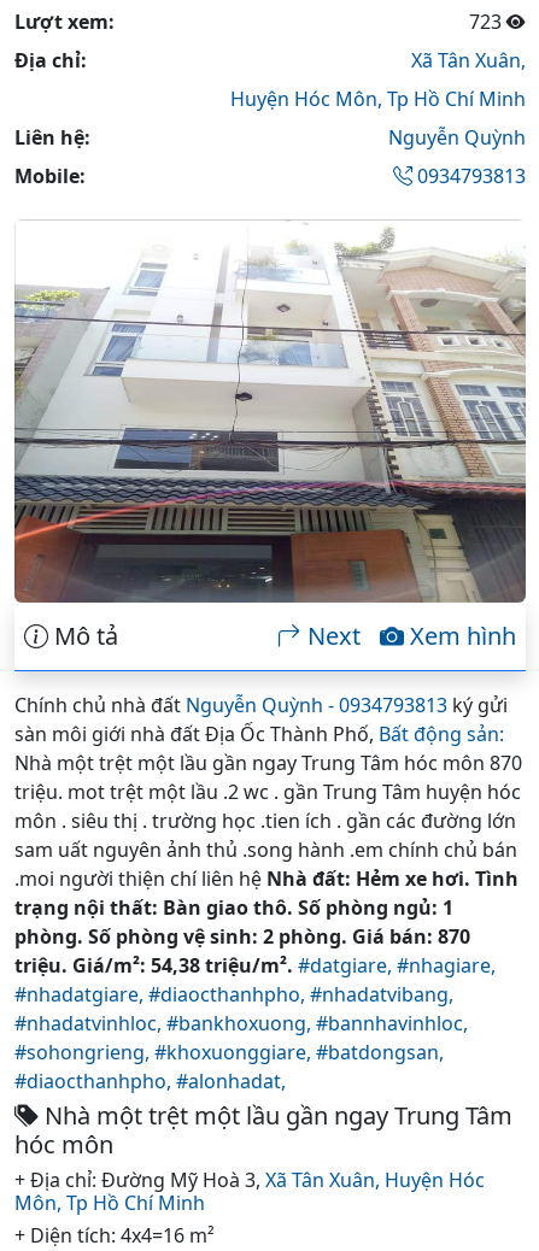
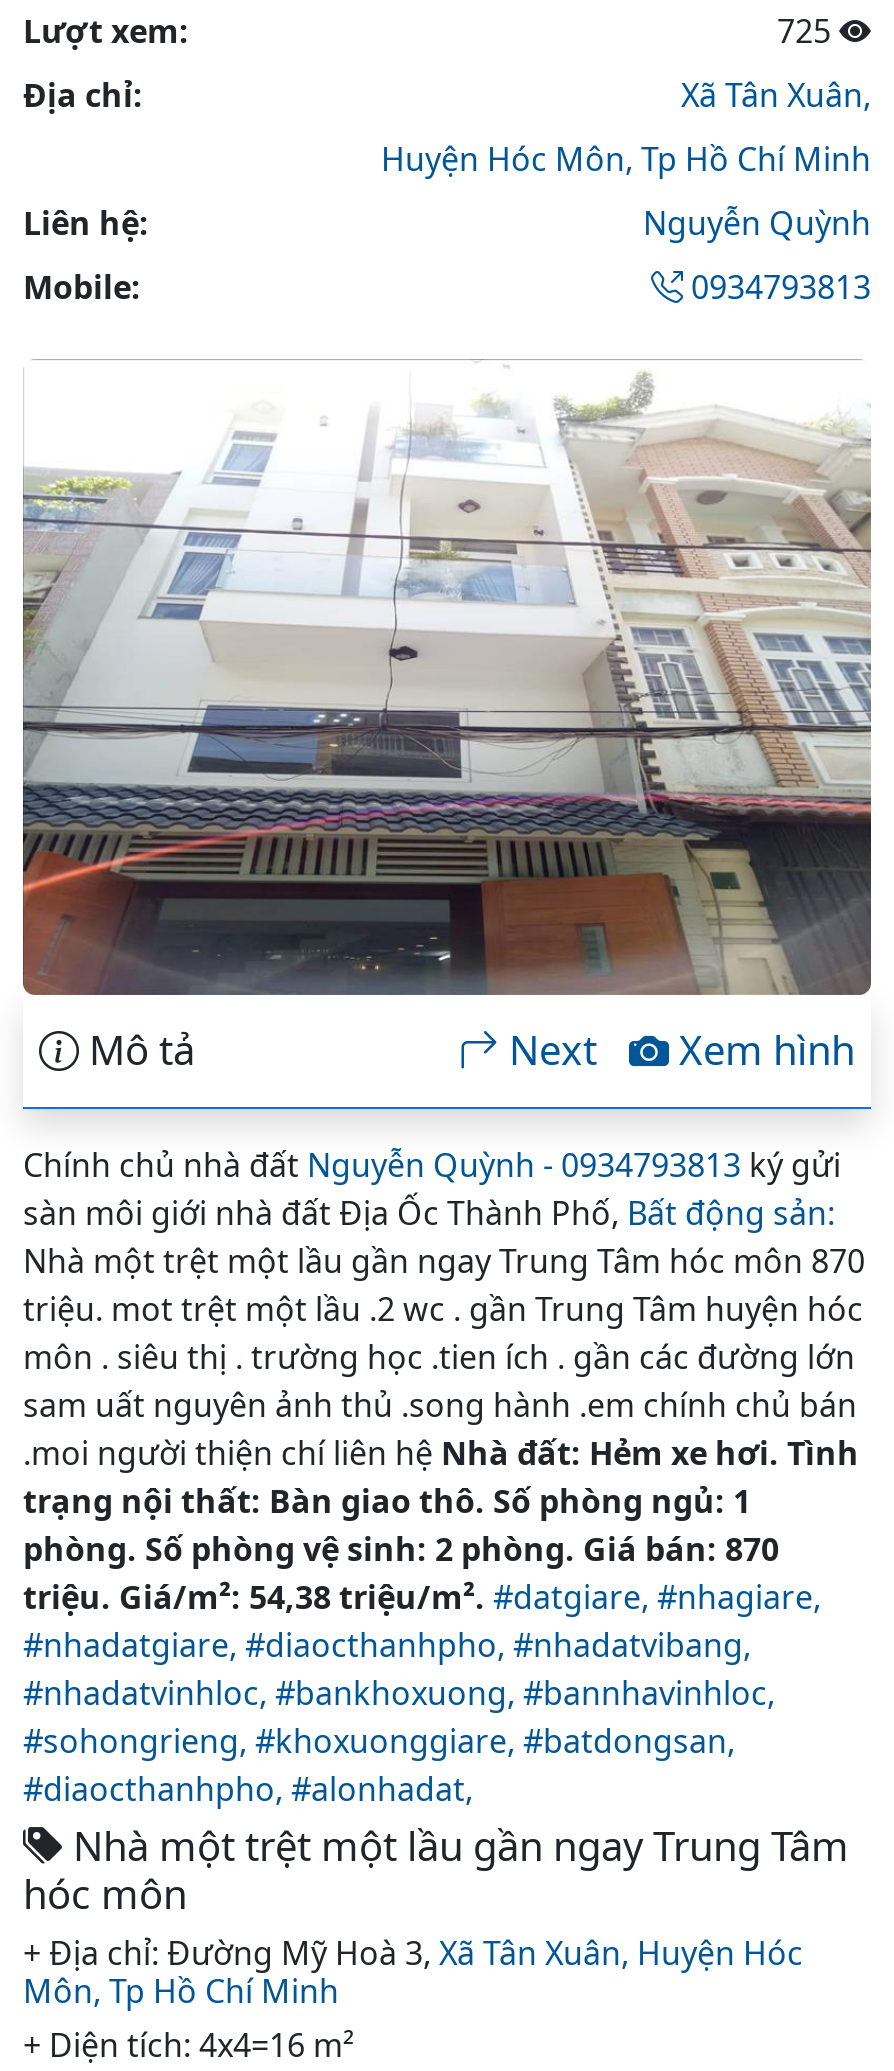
- 723
+ 725
